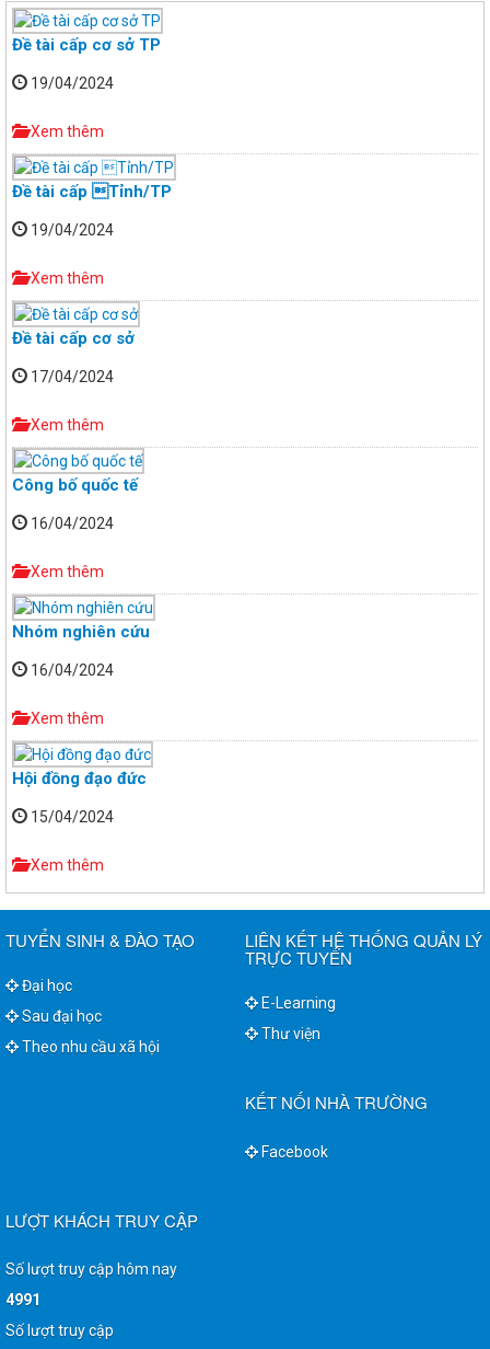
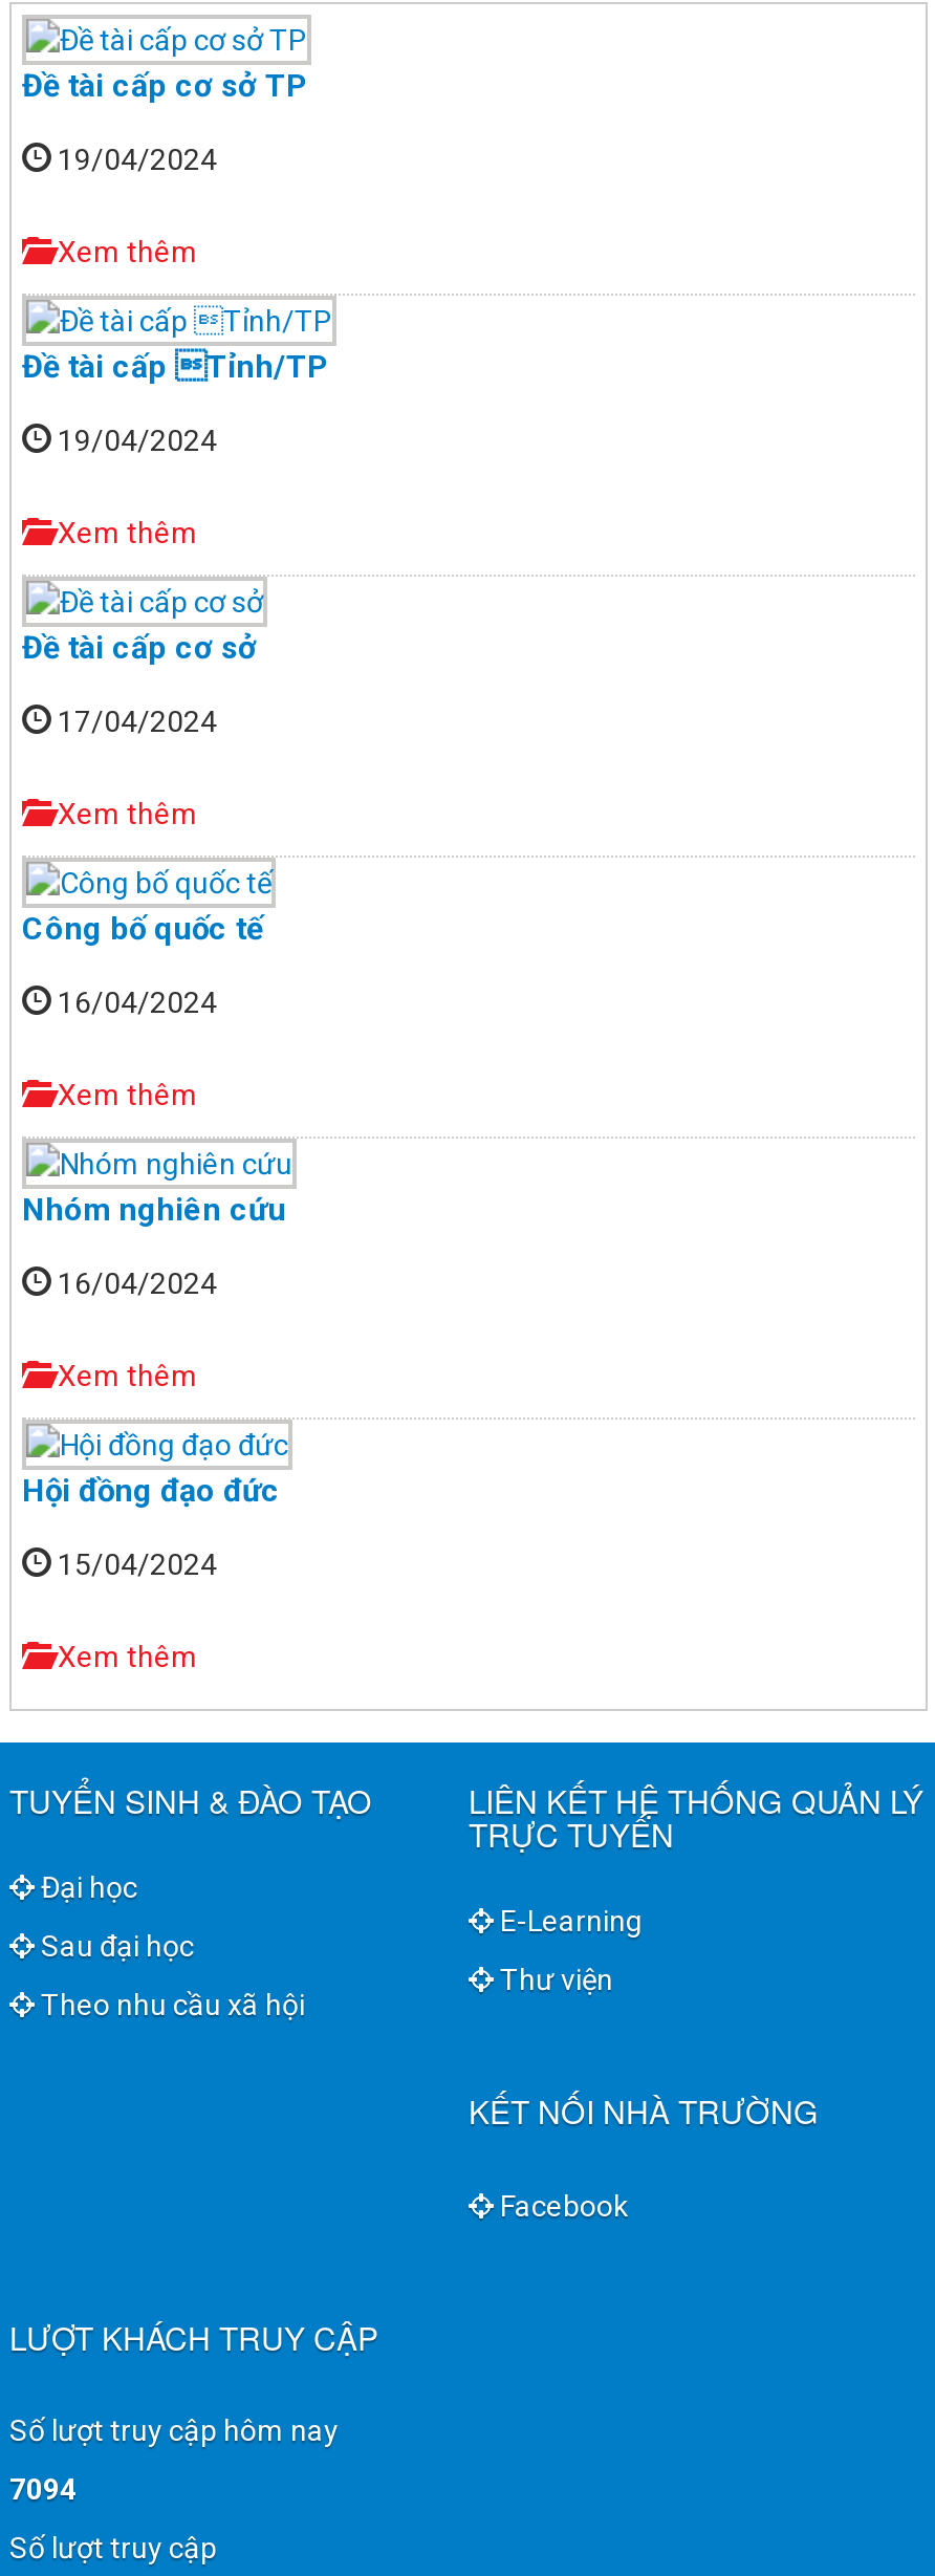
- 4991
+ 7094
